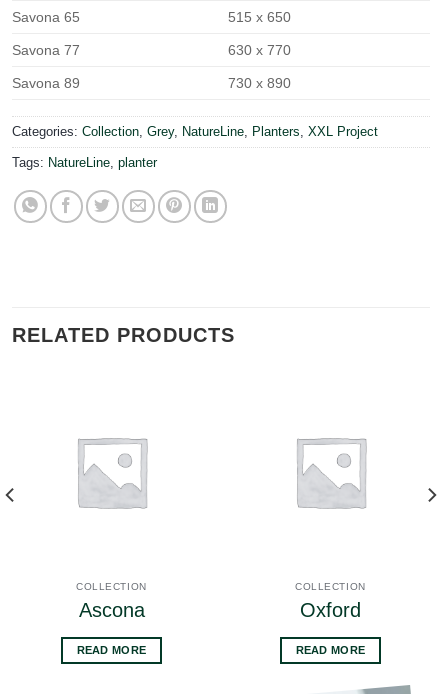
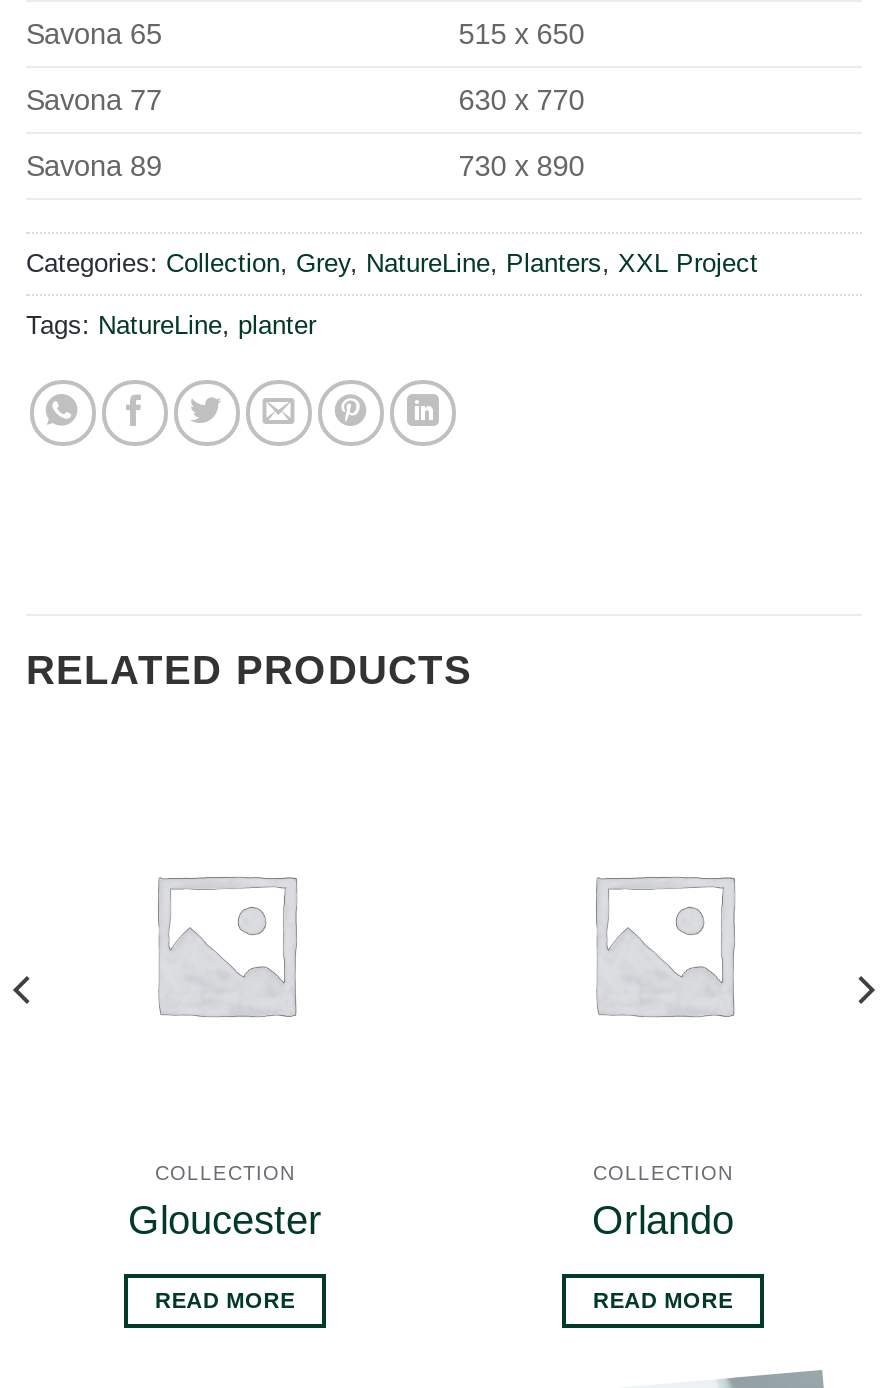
- Ascona
+ Gloucester

- Oxford
+ Orlando
